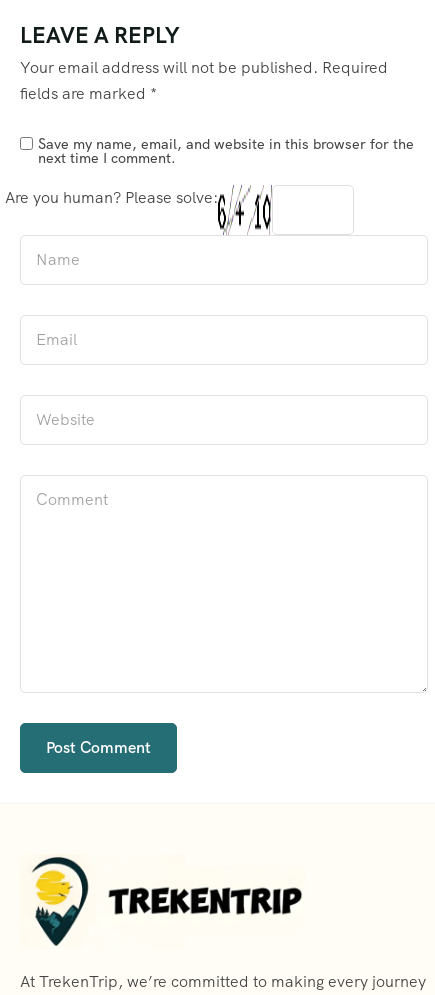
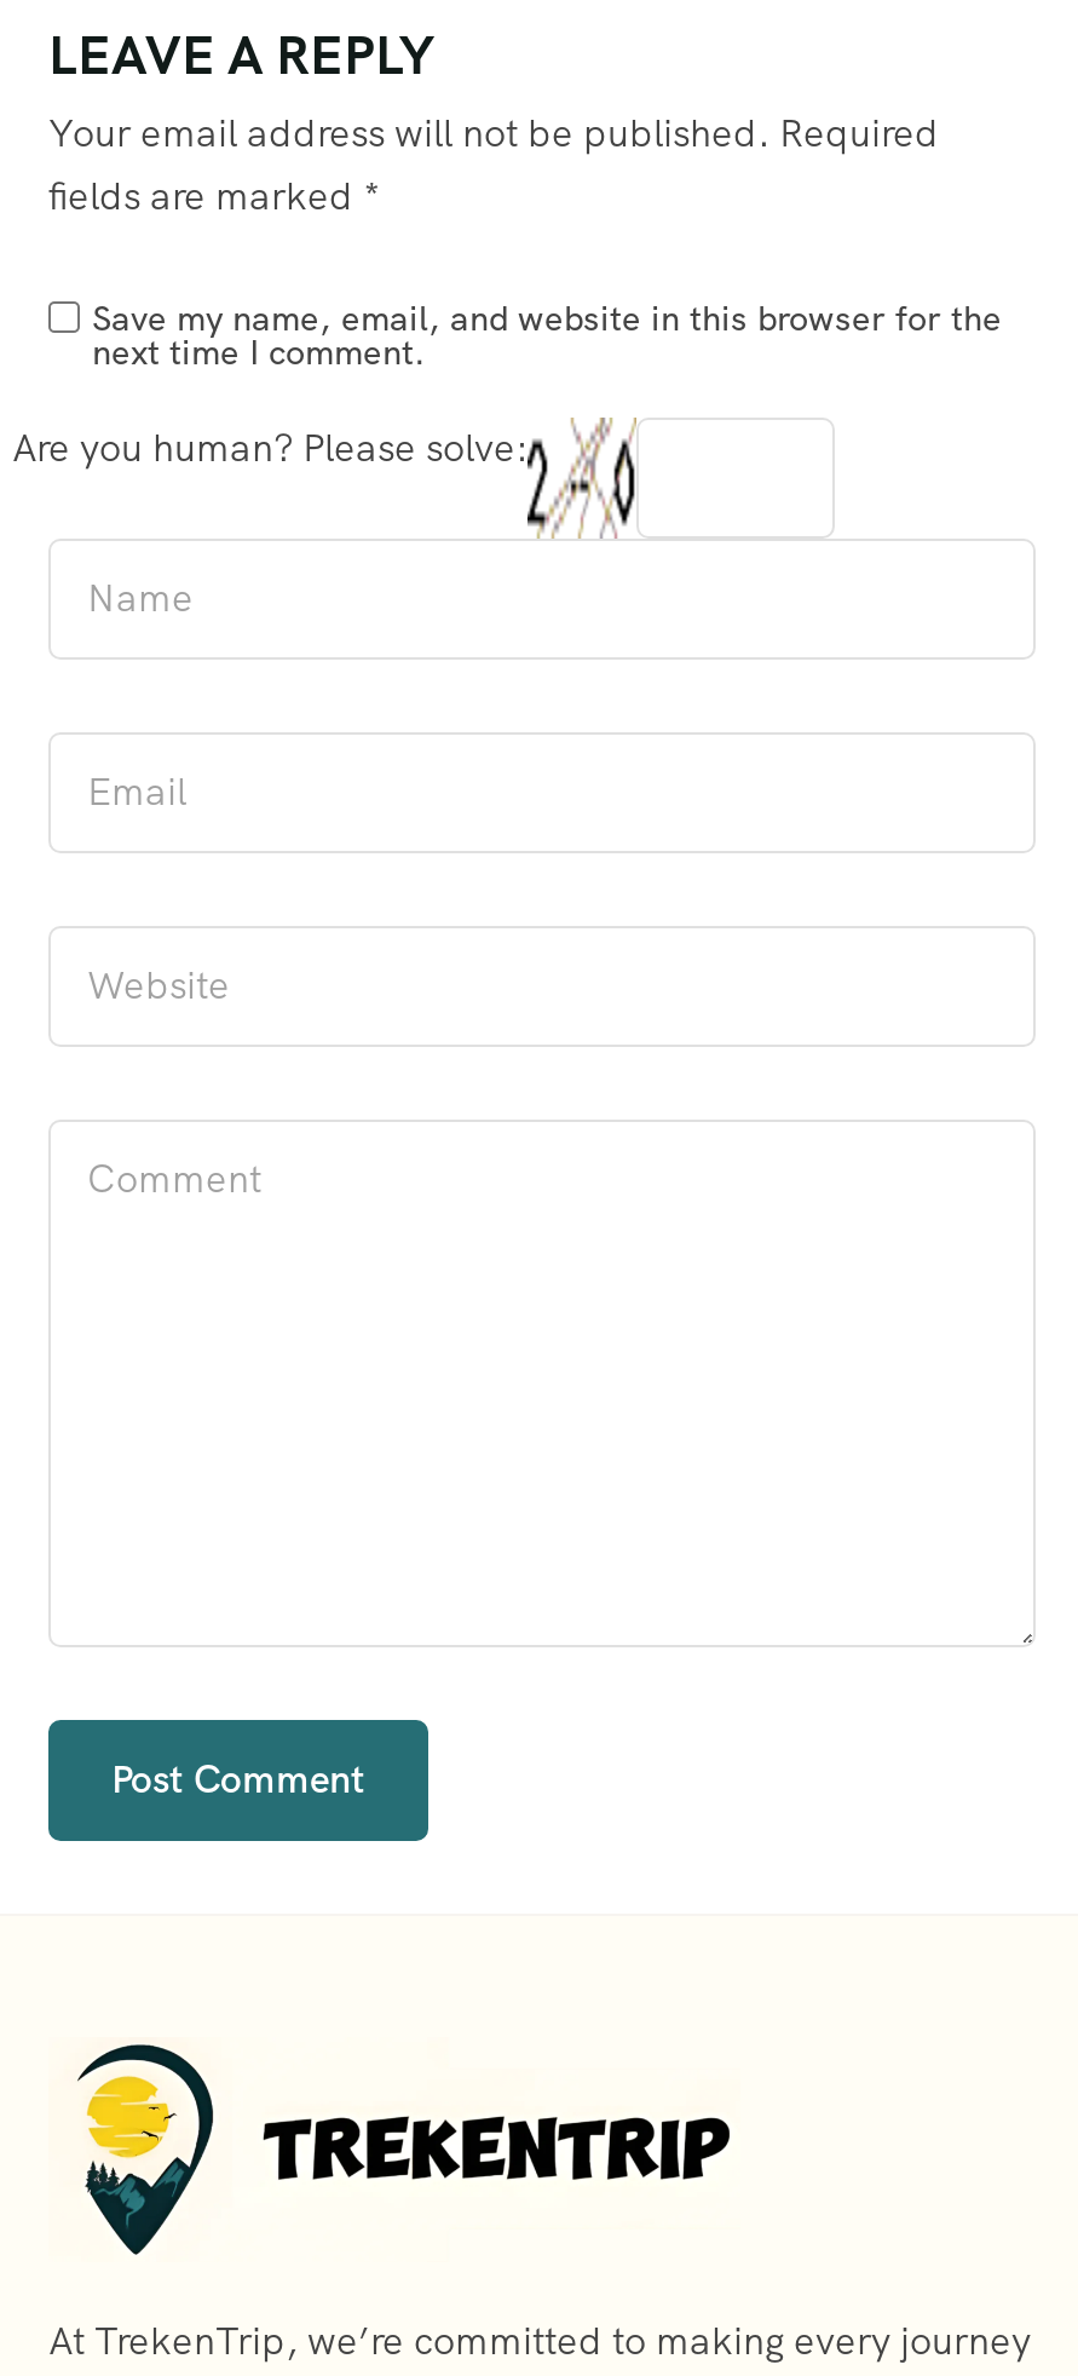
- [image]
+ [image]
